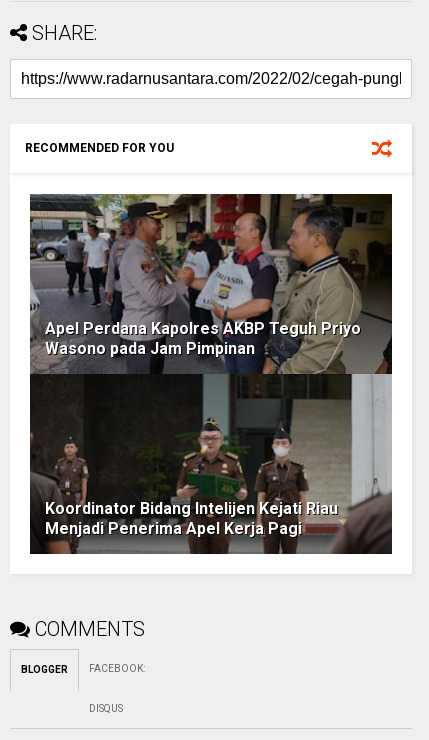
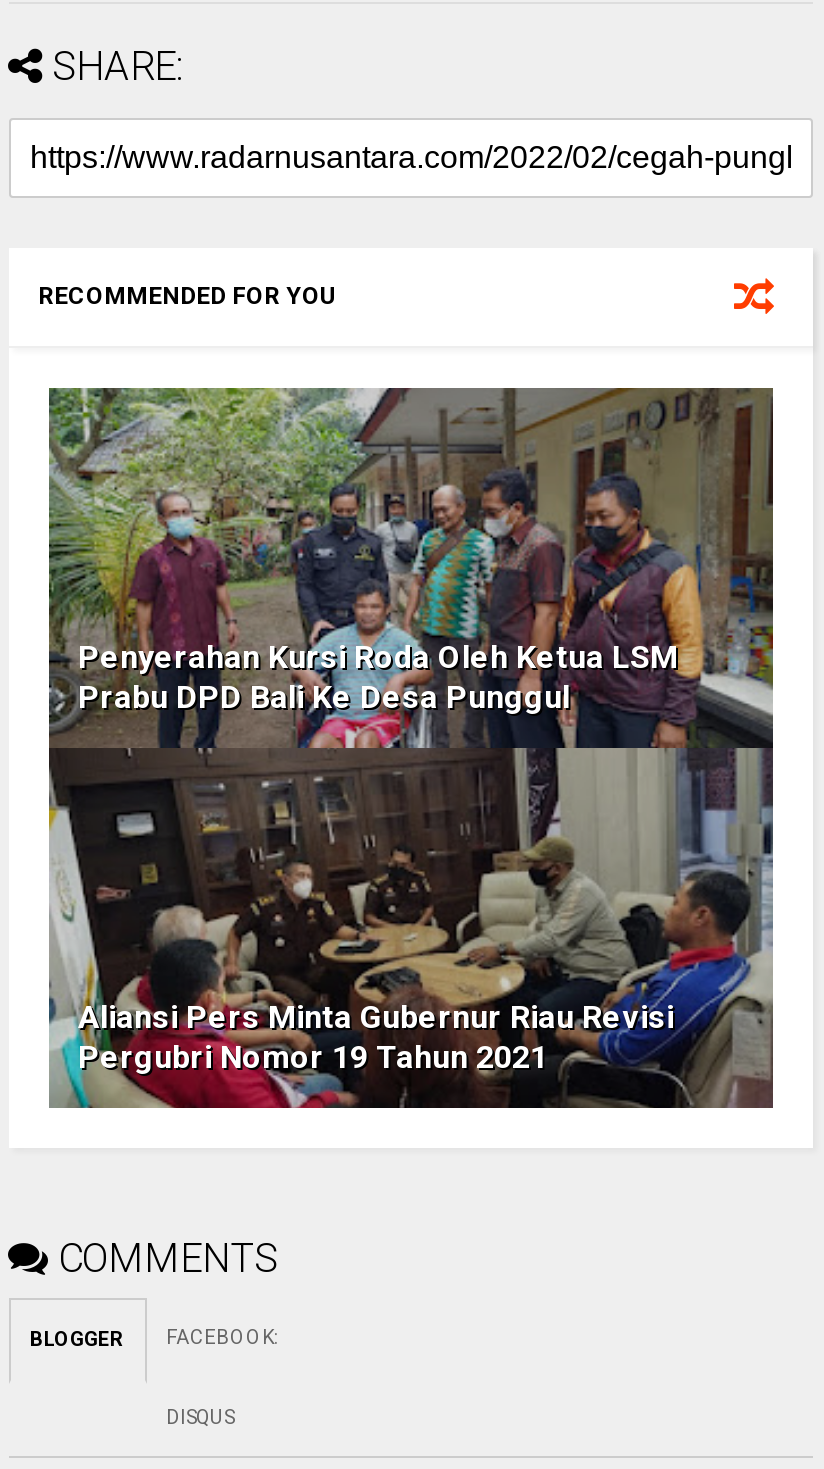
- [image]
- Apel Perdana Kapolres AKBP Teguh Priyo
- Wasono pada Jam Pimpinan
+ [image]
+ Penyerahan Kursi Roda Oleh Ketua LSM
+ Prabu DPD Bali Ke Desa Punggul

- Koordinator Bidang Intelijen Kejati Riau
- Menjadi Penerima Apel Kerja Pagi
+ Aliansi Pers Minta Gubernur Riau Revisi
+ Pergubri Nomor 19 Tahun 2021
